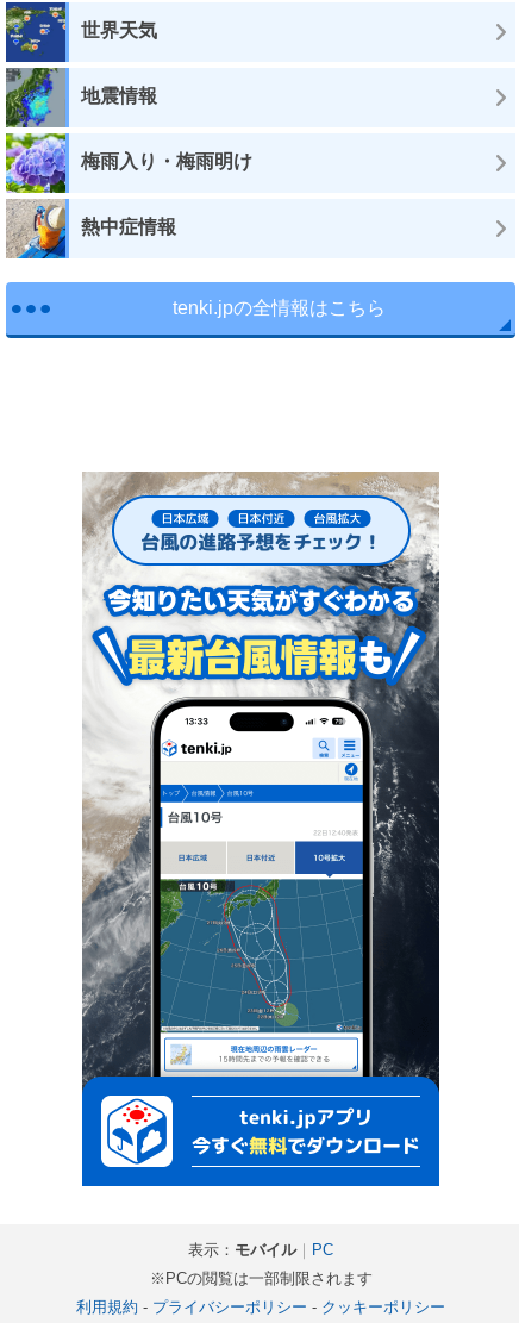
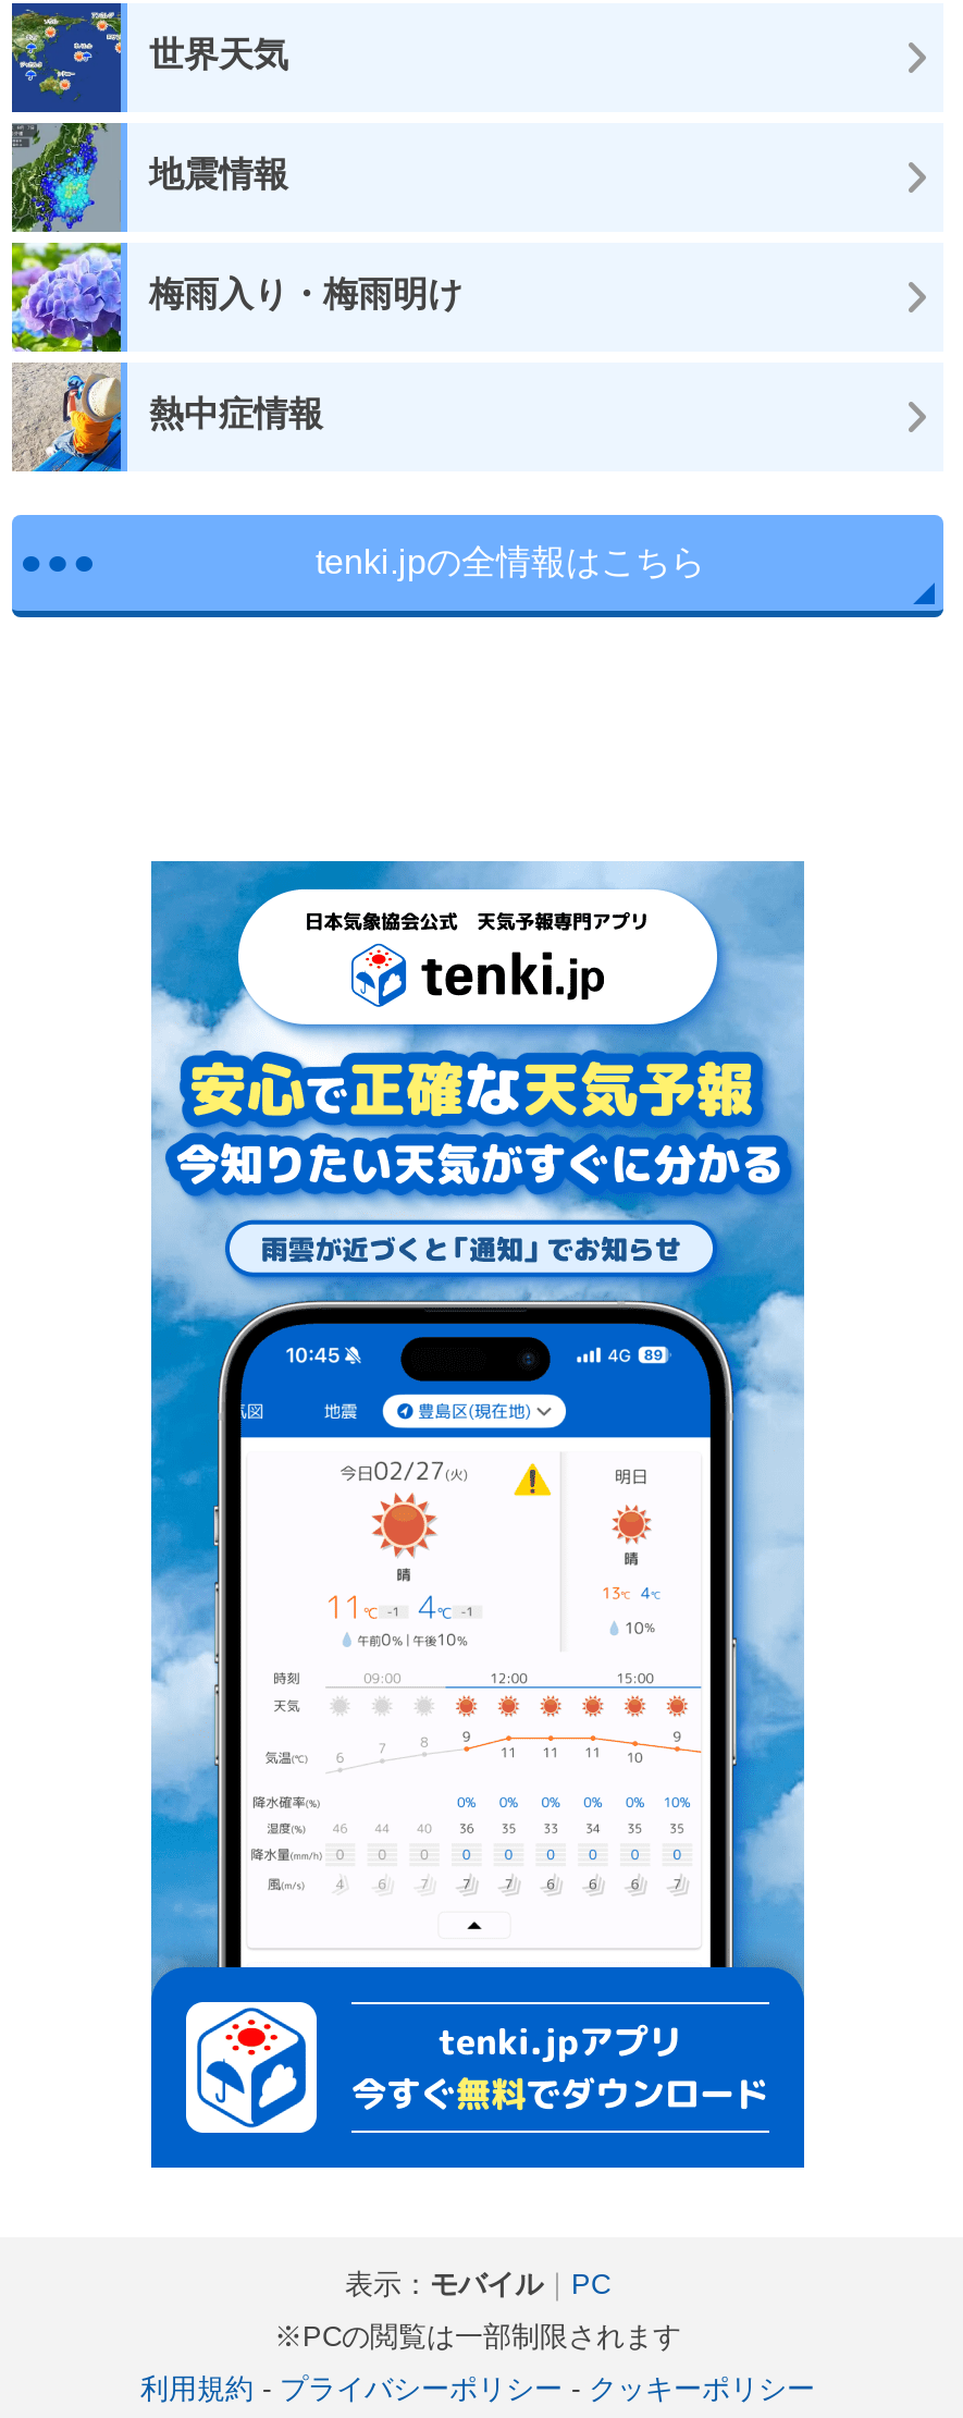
- [image]
+ [image]
